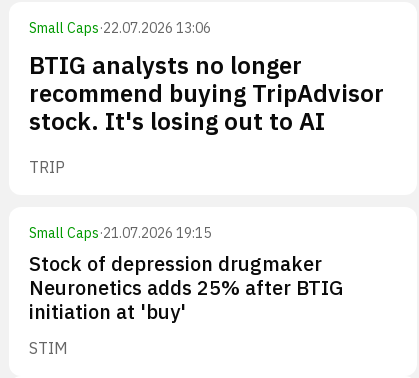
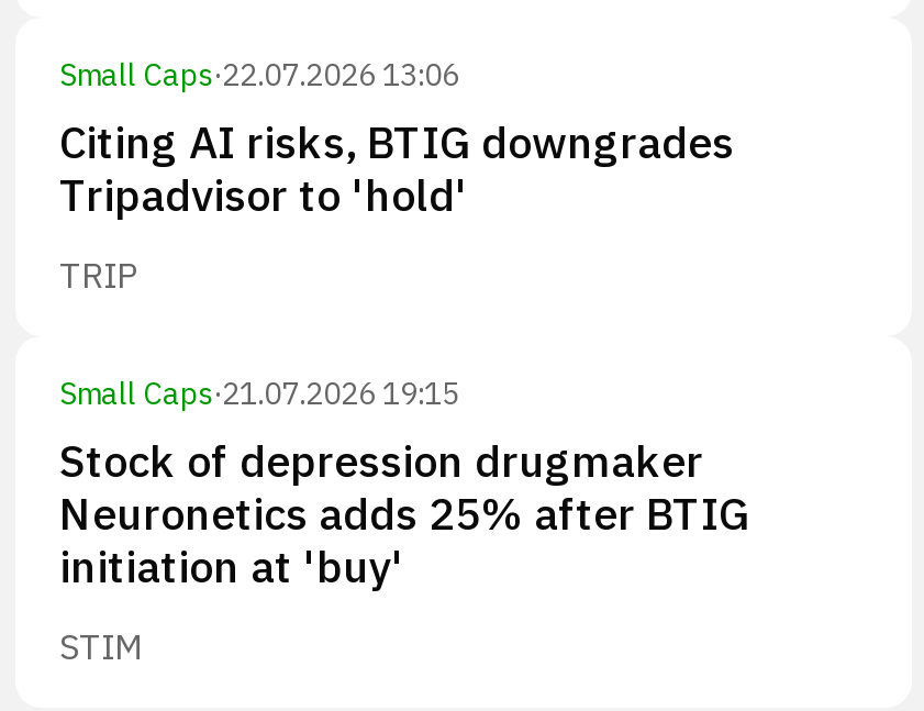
- BTIG analysts no longer
- recommend buying TripAdvisor
- stock. It's losing out to AI
+ Citing AI risks, BTIG downgrades
+ Tripadvisor to 'hold'
